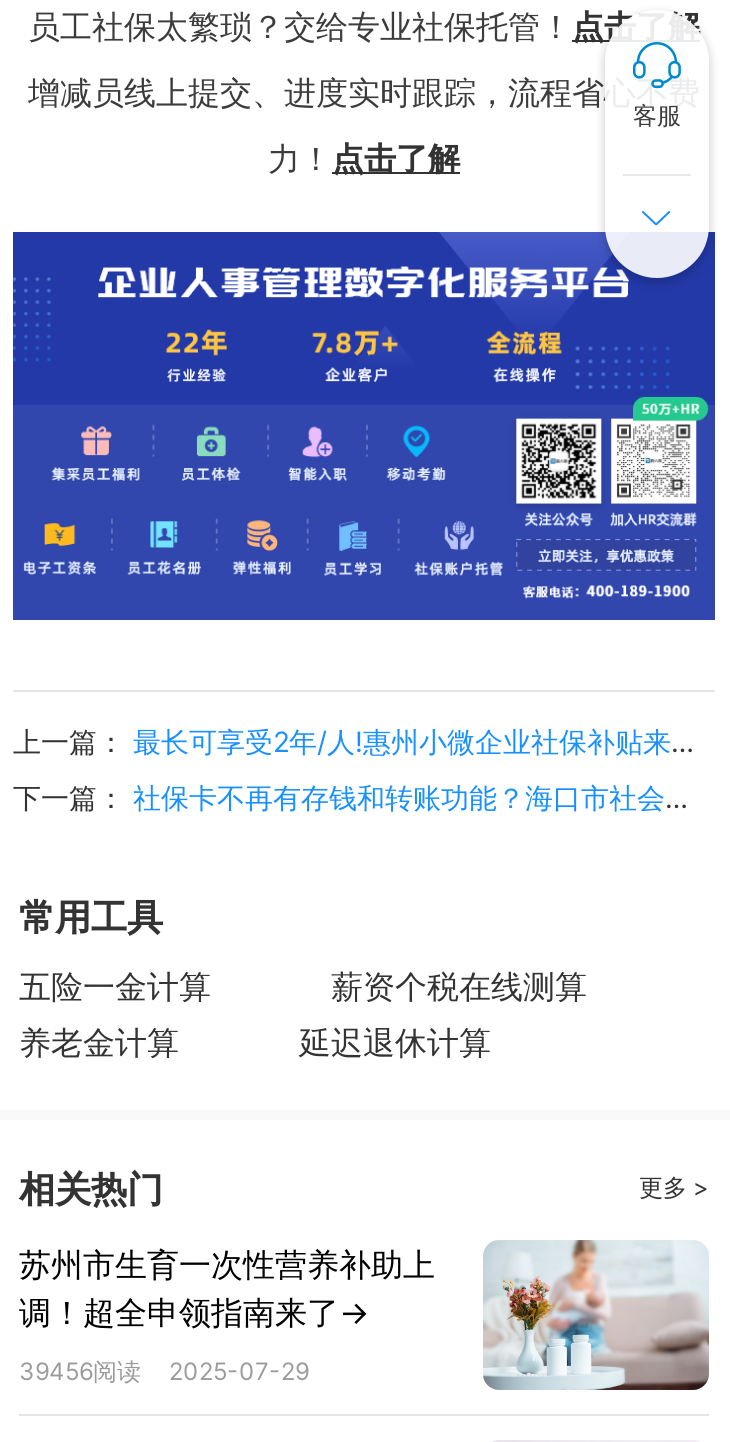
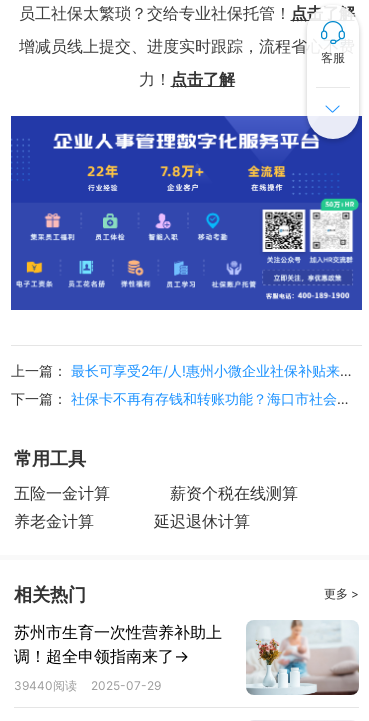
- 39456阅读 2025-07-29
+ 39440阅读 2025-07-29
